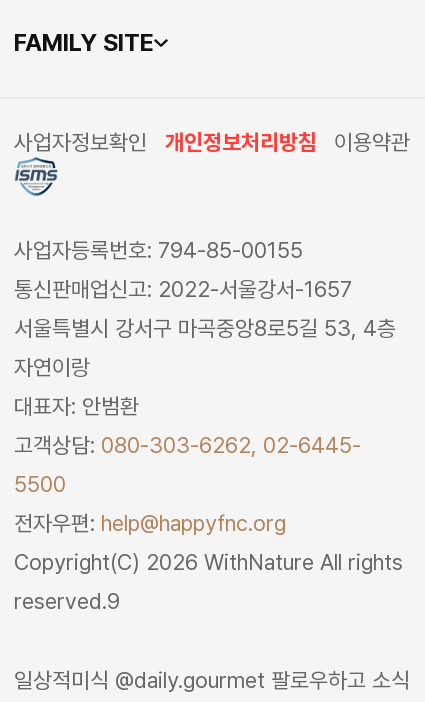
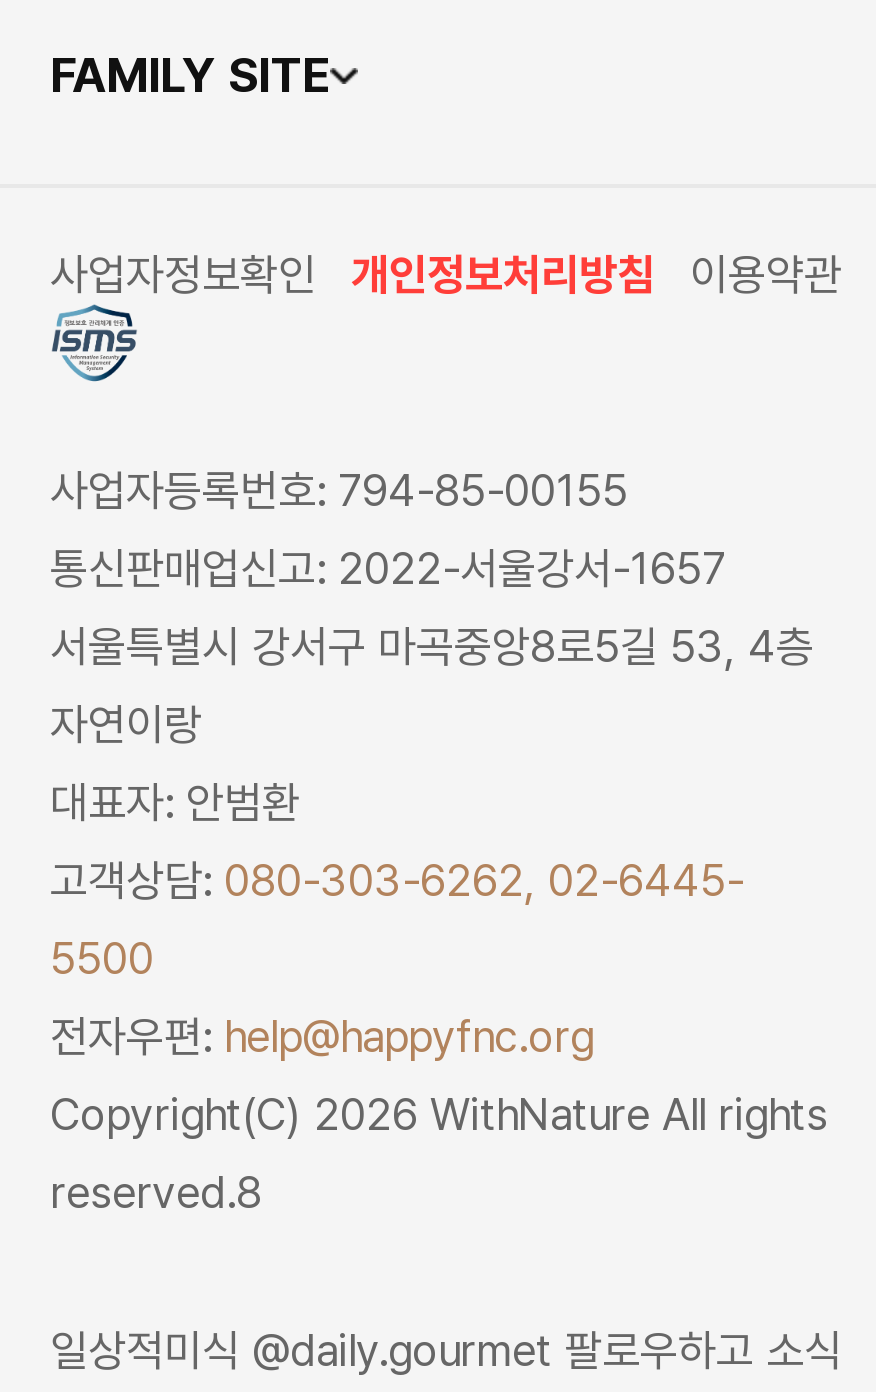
- reserved.9
+ reserved.8
